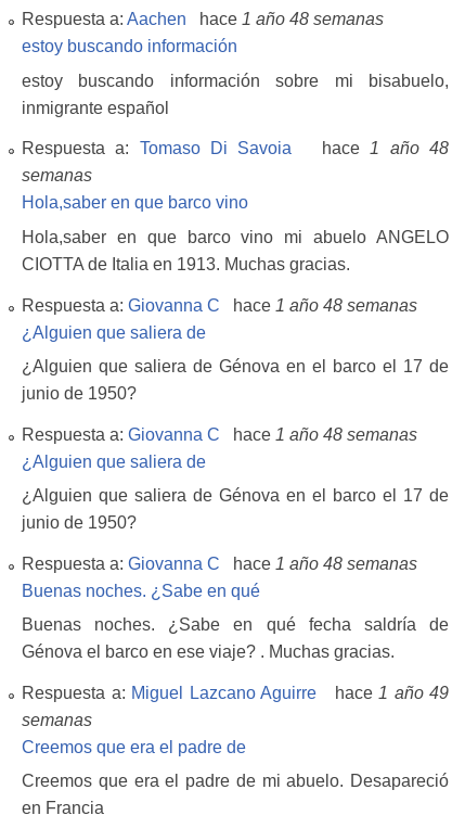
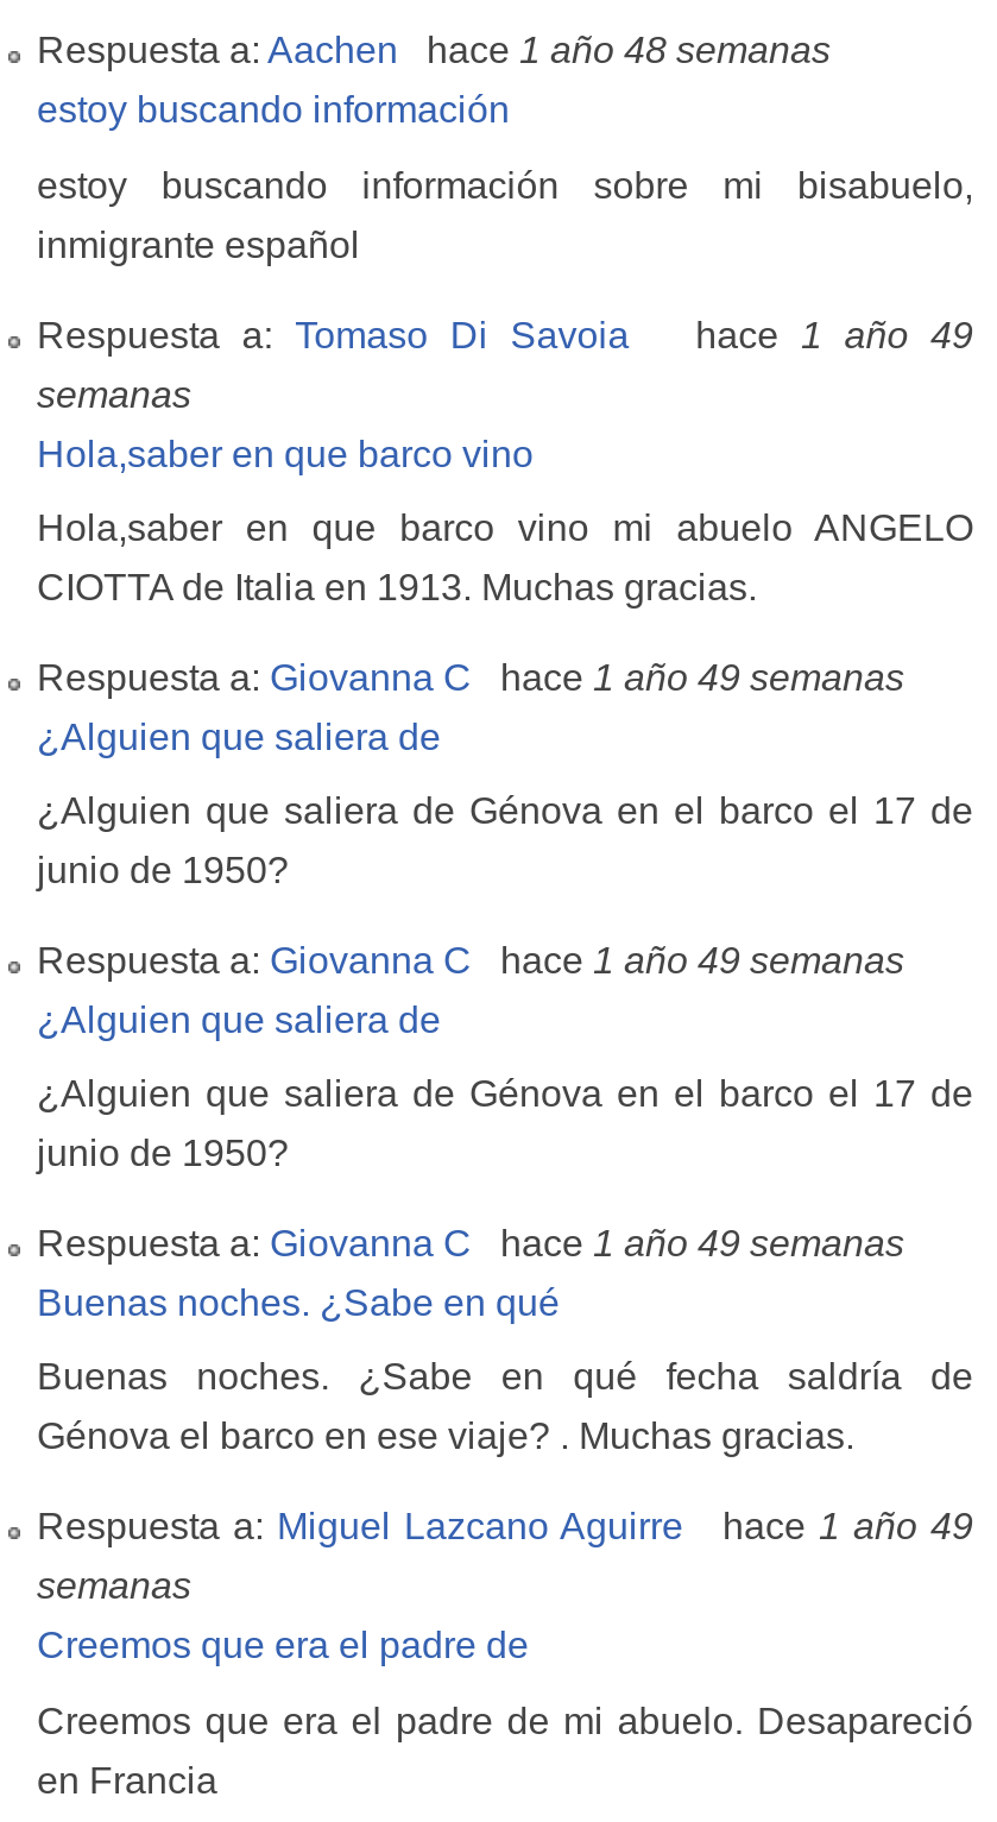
- Respuesta a: Tomaso Di Savoia hace 1 año 48
+ Respuesta a: Tomaso Di Savoia hace 1 año 49

- hace 1 año 48 semanas
+ hace 1 año 49 semanas

- hace 1 año 48 semanas
+ hace 1 año 49 semanas

- hace 1 año 48 semanas
+ hace 1 año 49 semanas
